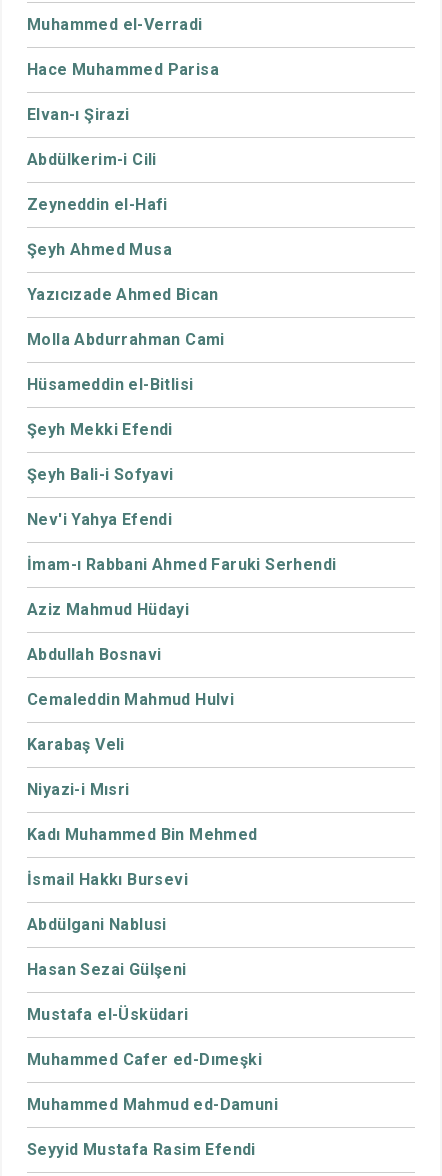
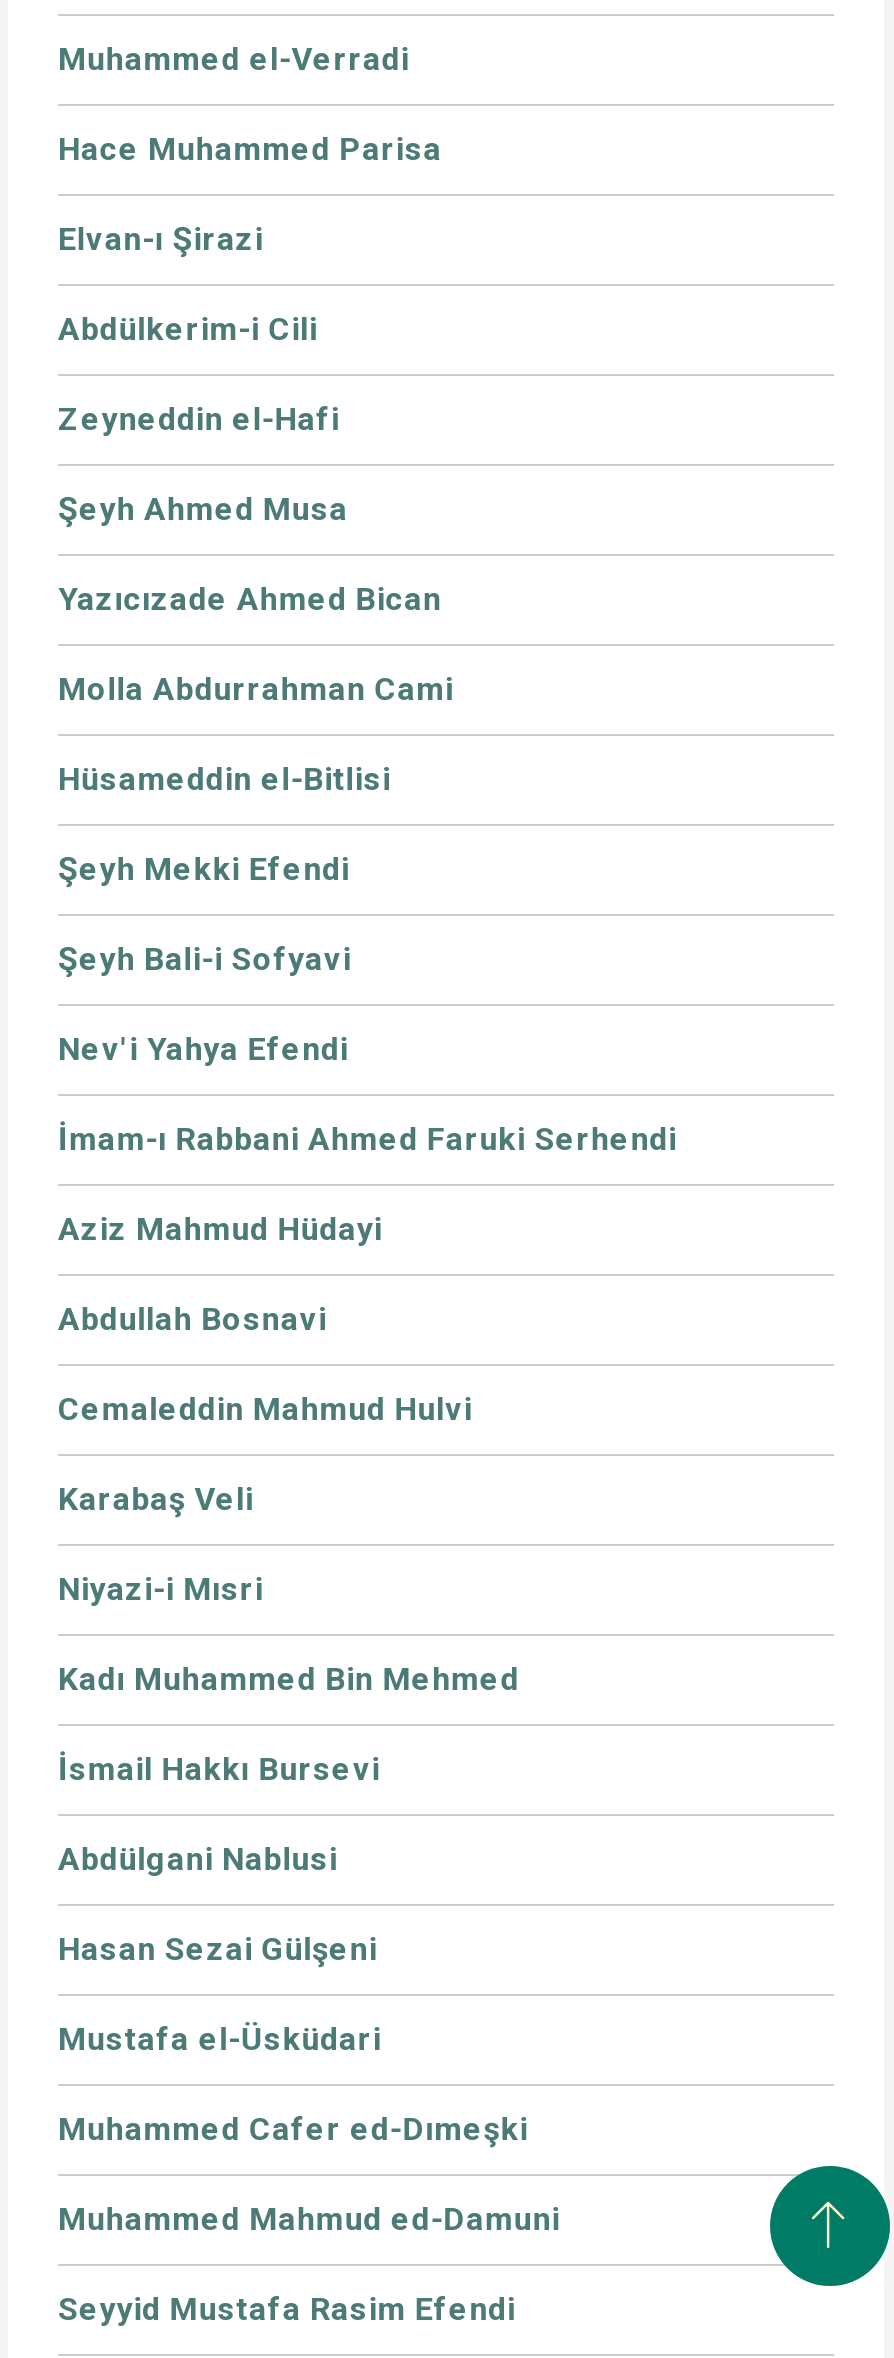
+ [image]
